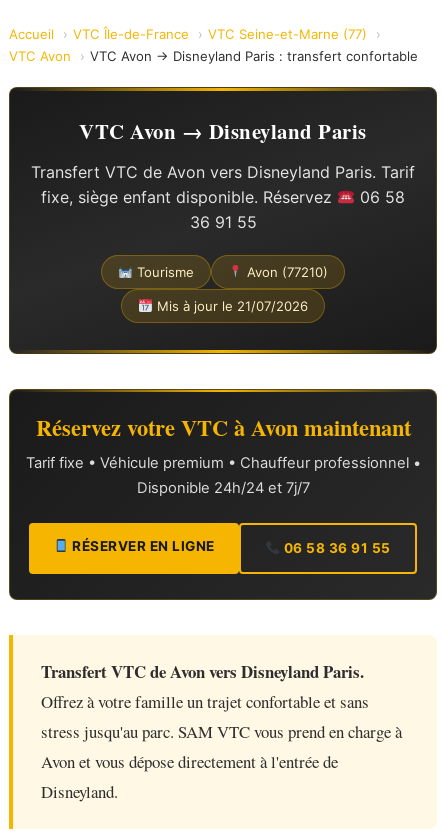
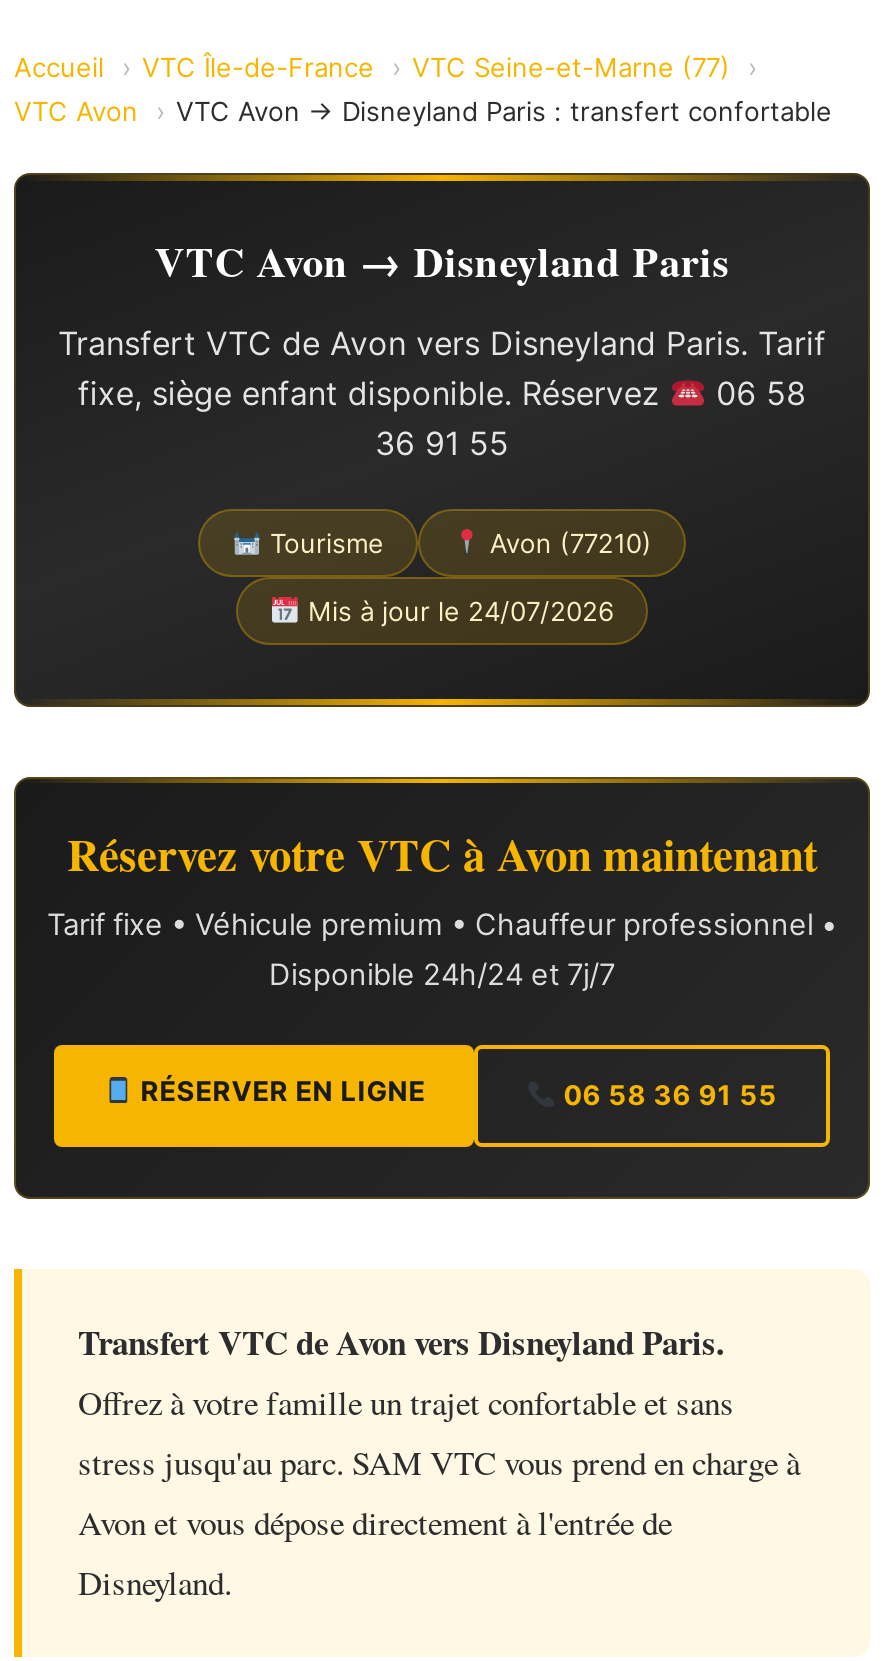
- Mis à jour le 21/07/2026
+ Mis à jour le 24/07/2026
